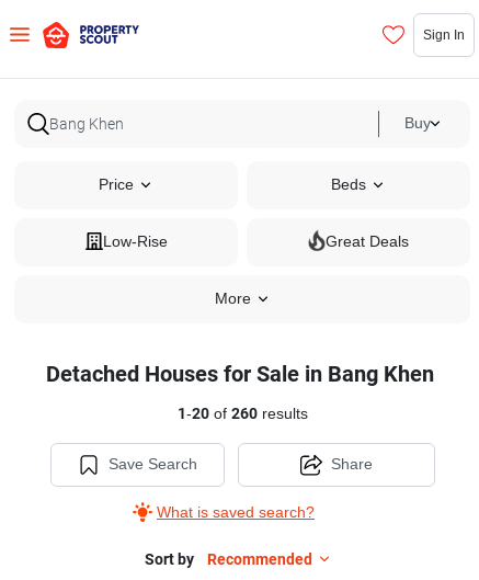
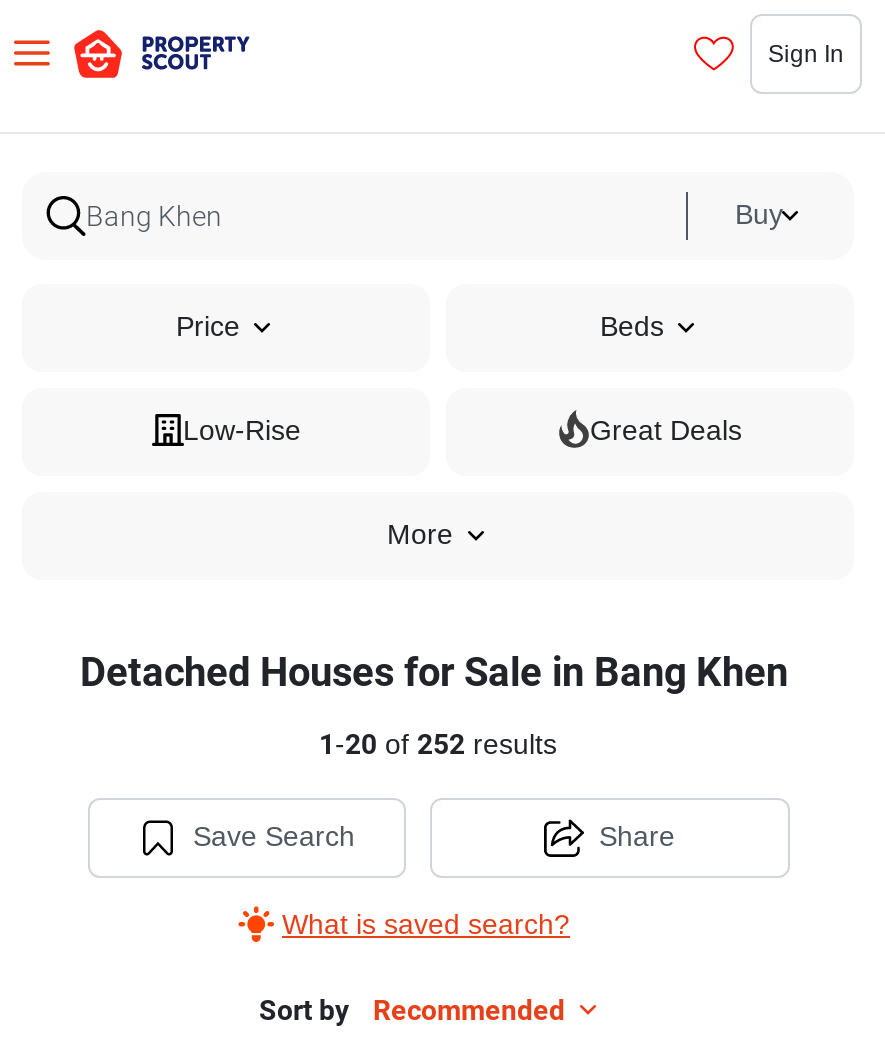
- 1 -20 of 260 results
+ 1 -20 of 252 results
